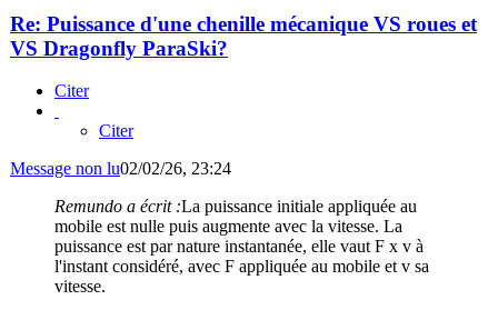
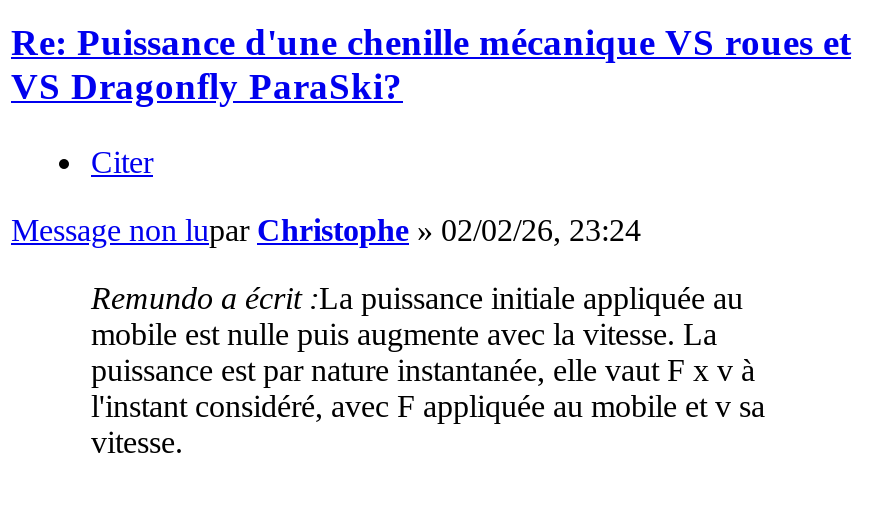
- Citer
- Message non lu02/02/26, 23:24
+ Message non lupar Christophe» 02/02/26, 23:24
